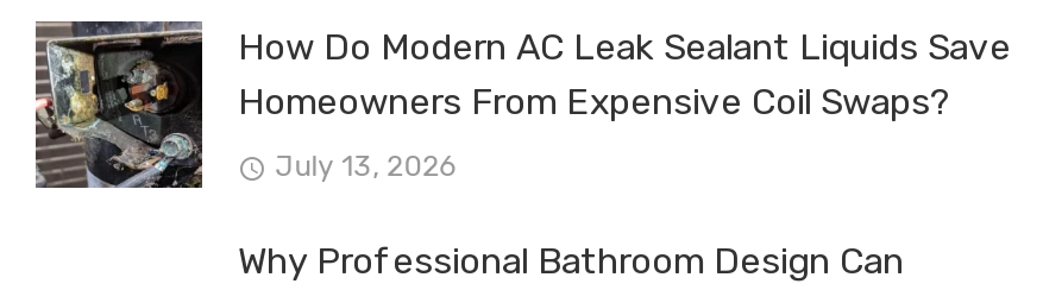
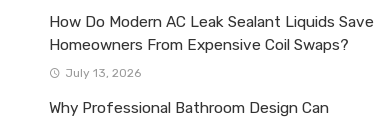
- [image]
